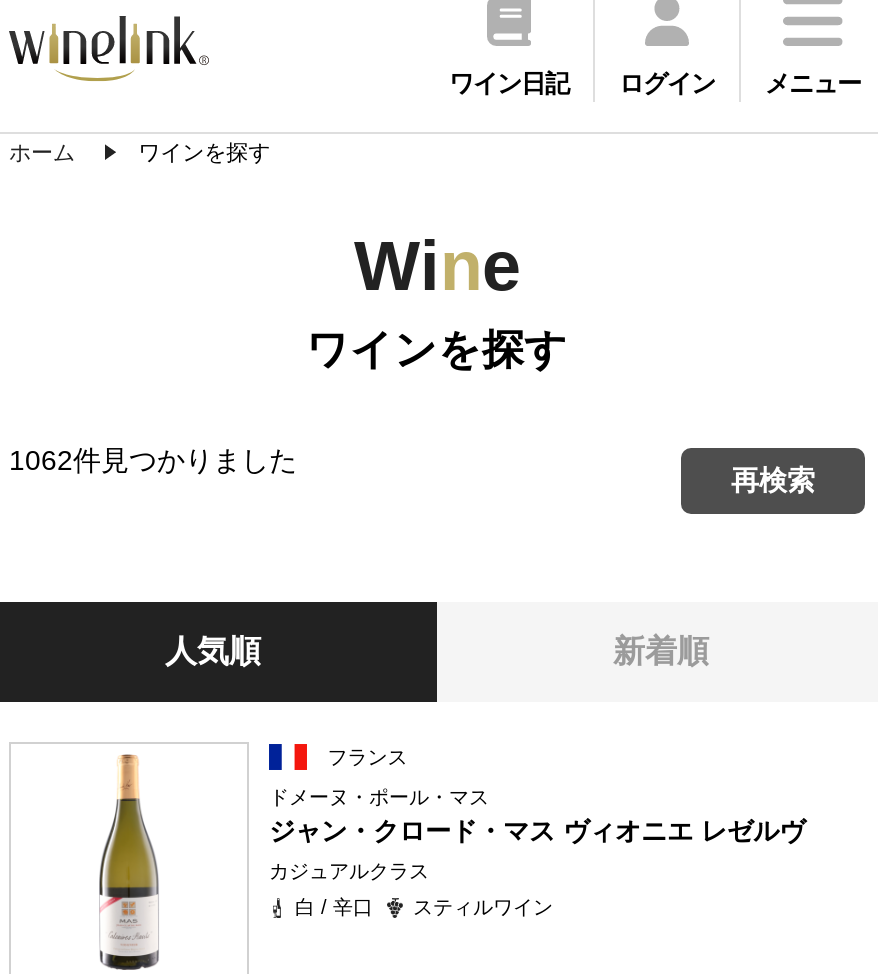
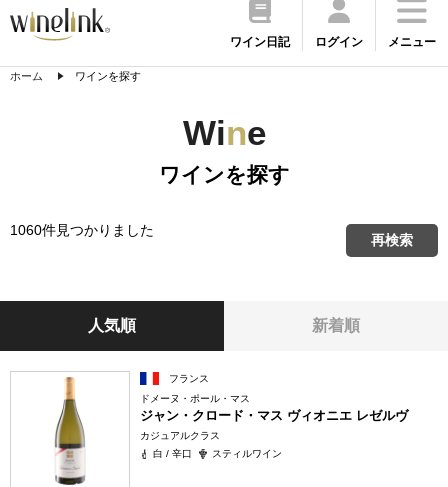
- 1062件見つかりました
+ 1060件見つかりました
